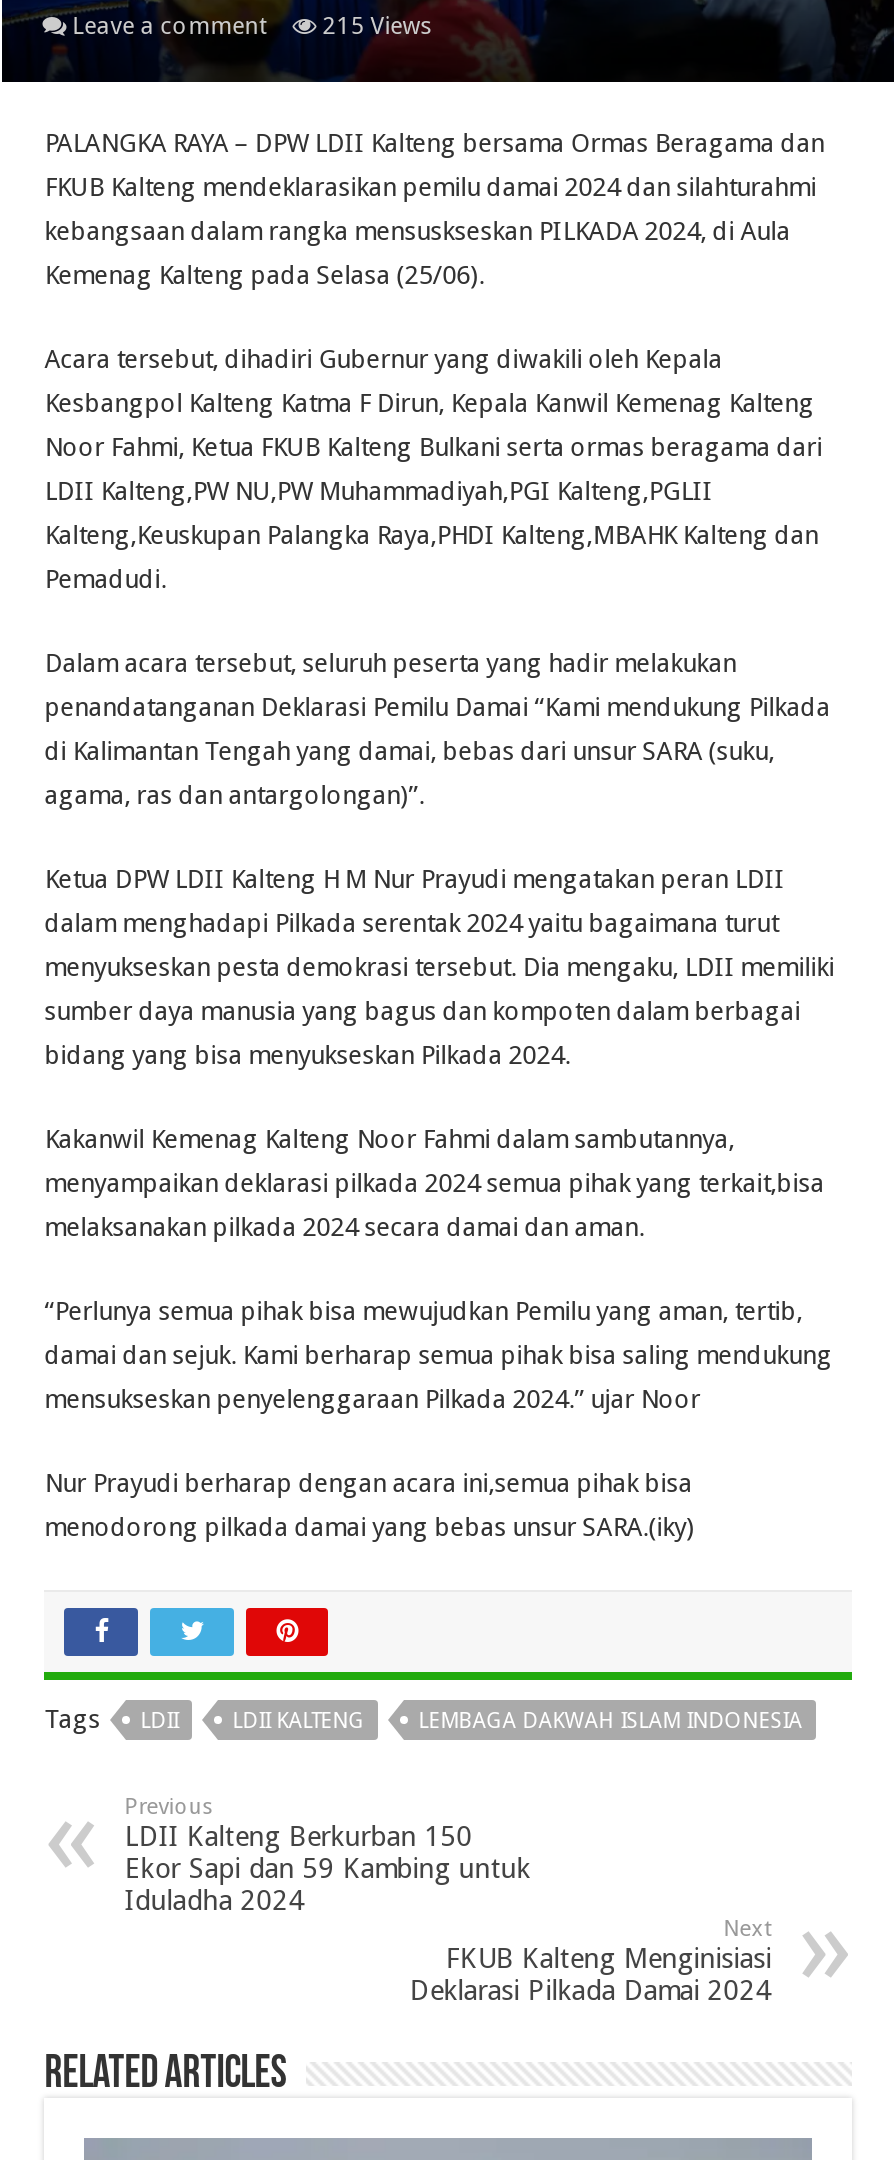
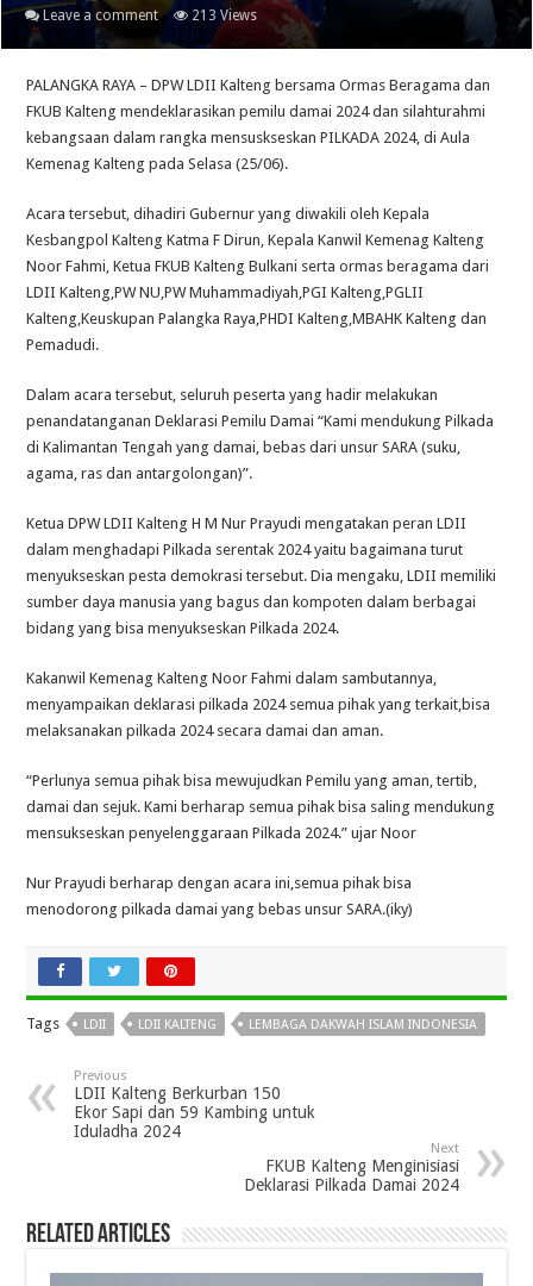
- Leave a comment 215 Views
+ Leave a comment 213 Views
